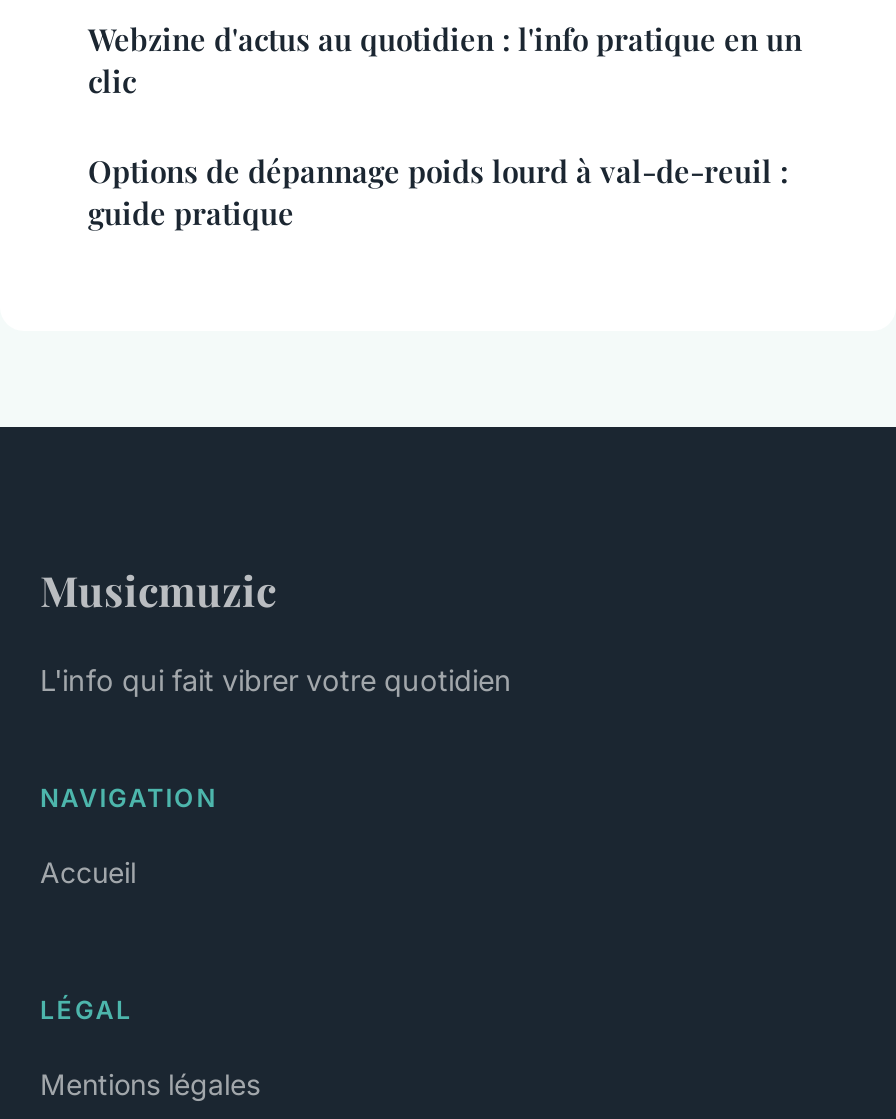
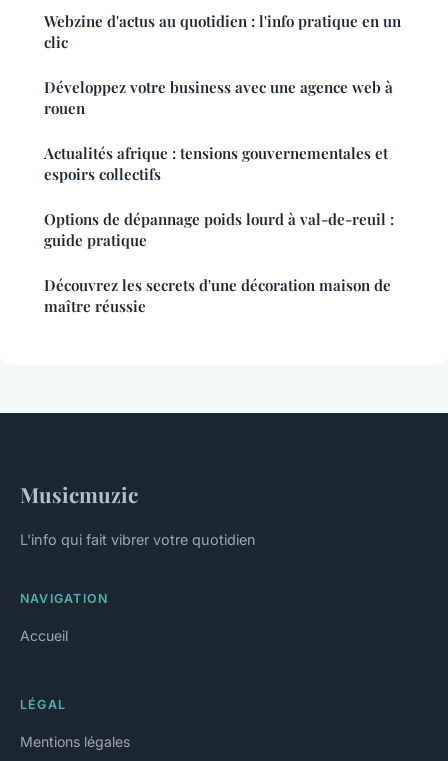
+ Développez votre business avec une agence web à
+ rouen
+ Actualités afrique : tensions gouvernementales et
+ espoirs collectifs

+ Découvrez les secrets d'une décoration maison de
+ maître réussie
